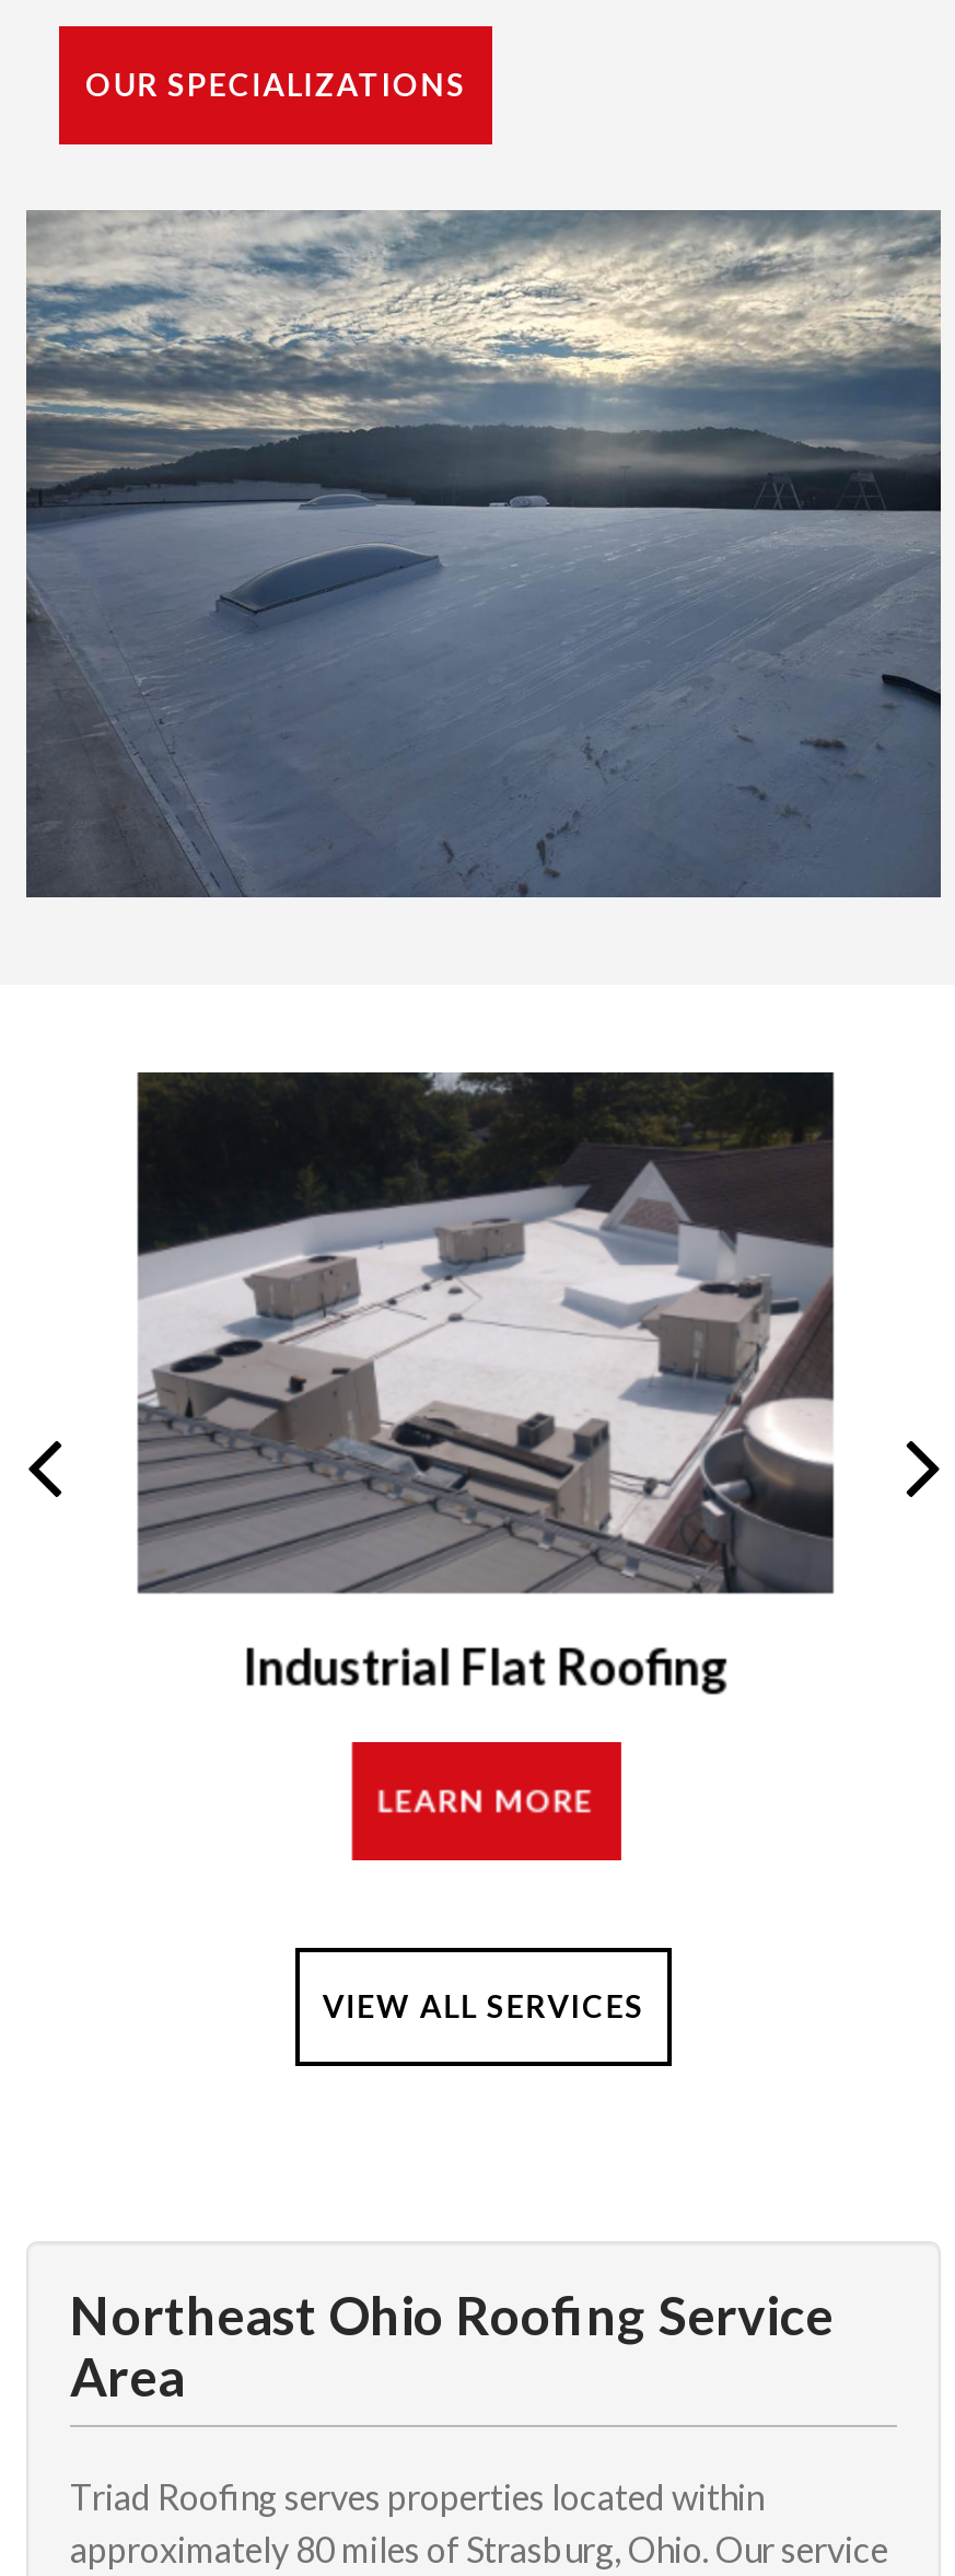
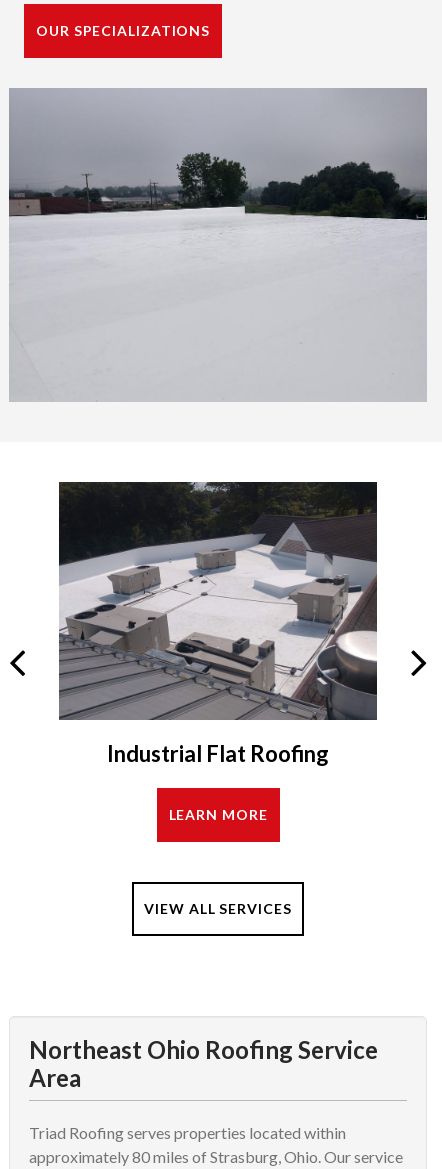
- [image]
+ [image]
